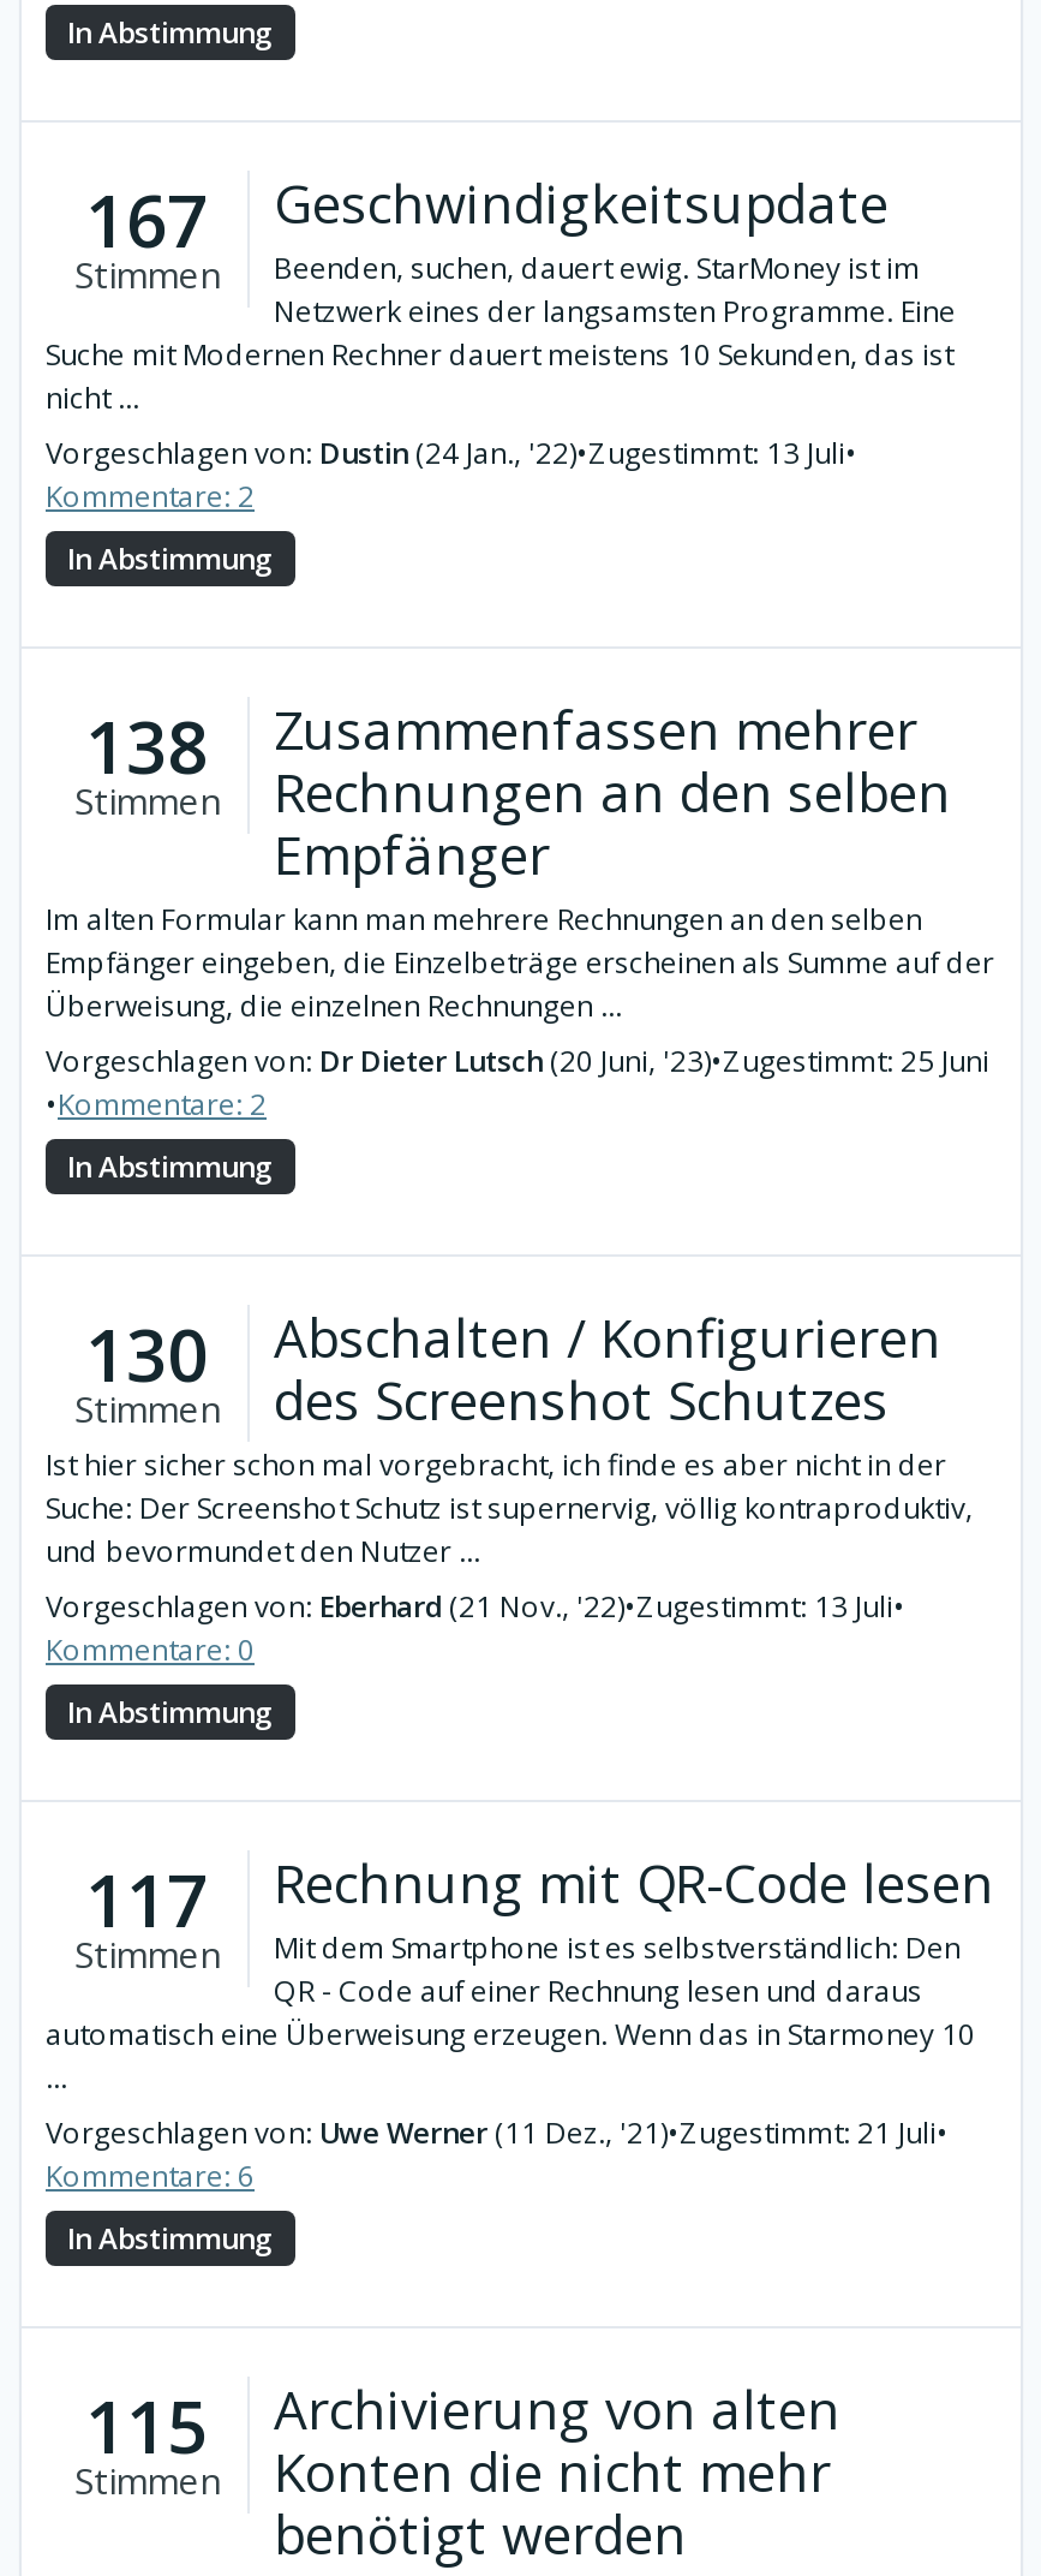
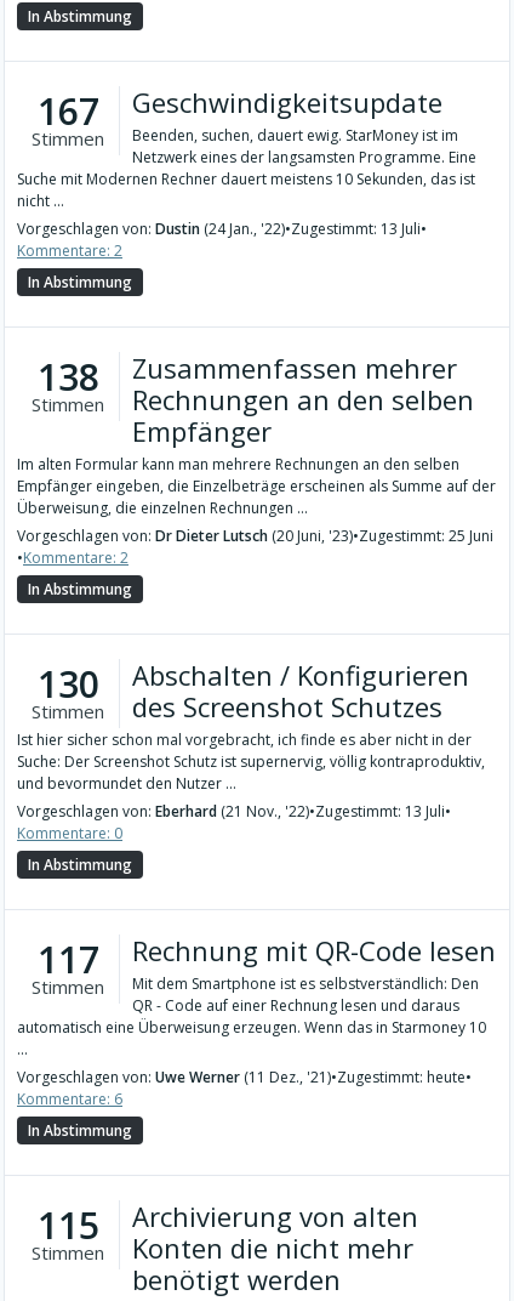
- Vorgeschlagen von: Uwe Werner (11 Dez., '21) •Zugestimmt: 21 Juli•
+ Vorgeschlagen von: Uwe Werner (11 Dez., '21) •Zugestimmt: heute•
